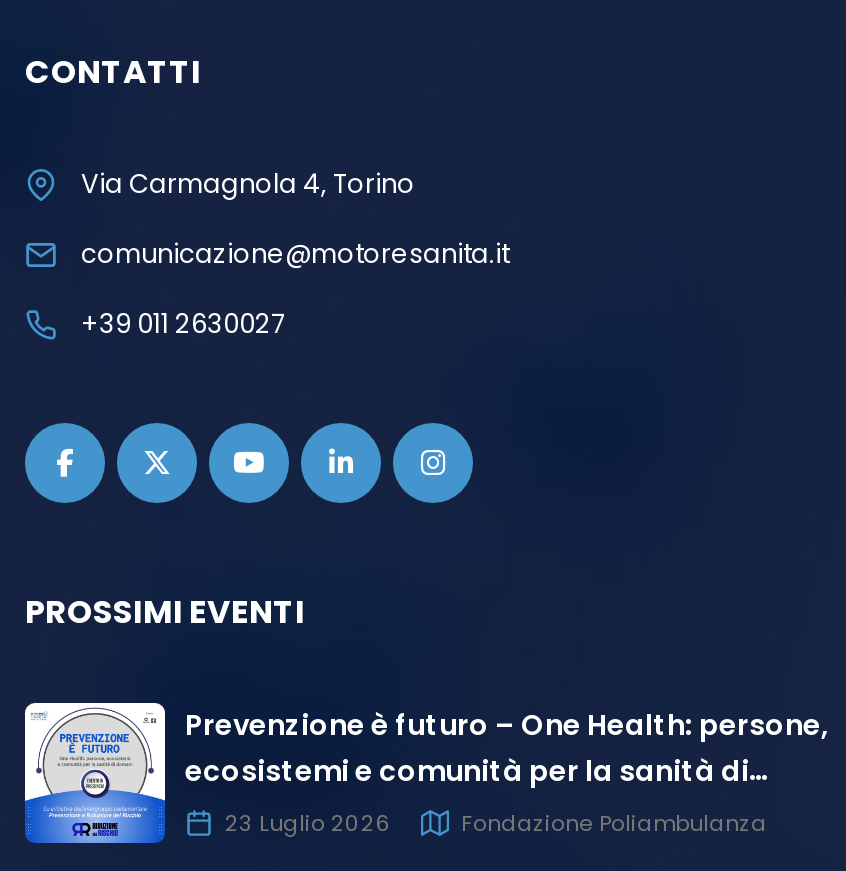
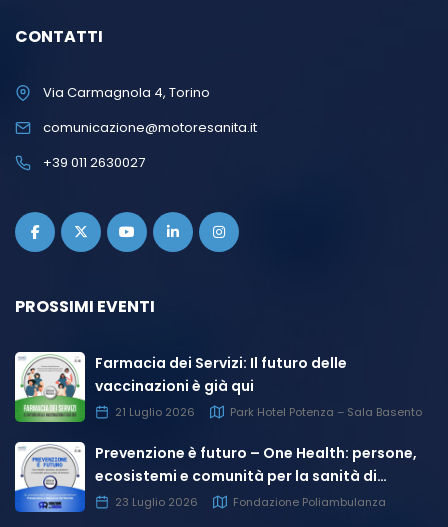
+ [image]
+ Farmacia dei Servizi: Il futuro delle
+ vaccinazioni è già qui
+ 21 Luglio 2026
+ Park Hotel Potenza – Sala Basento
